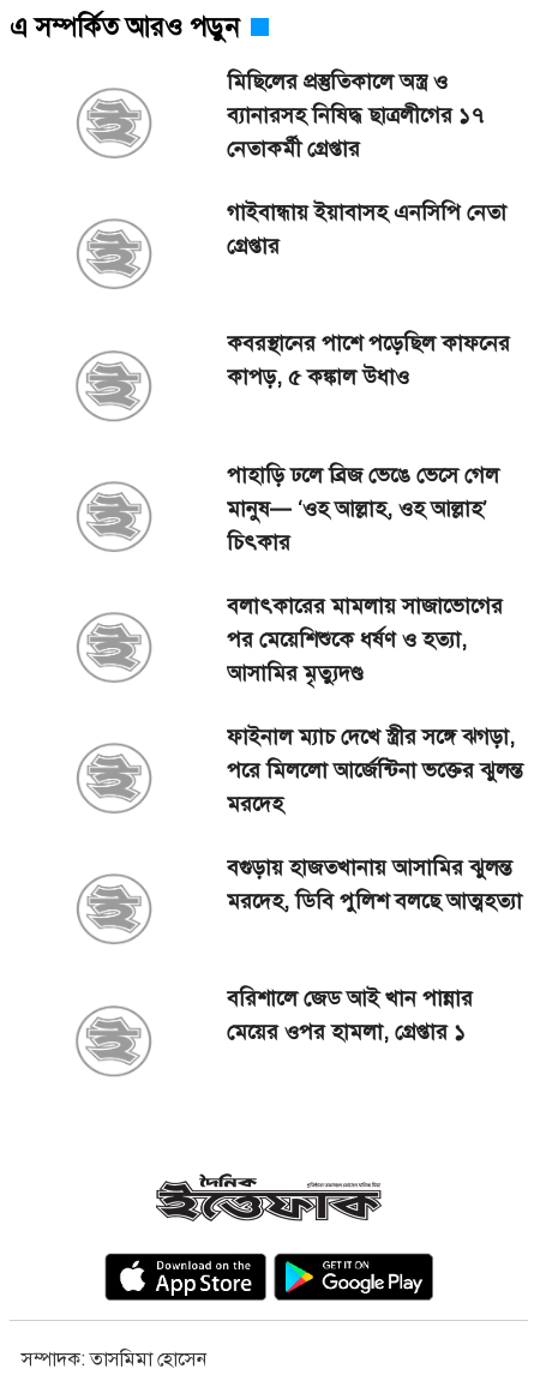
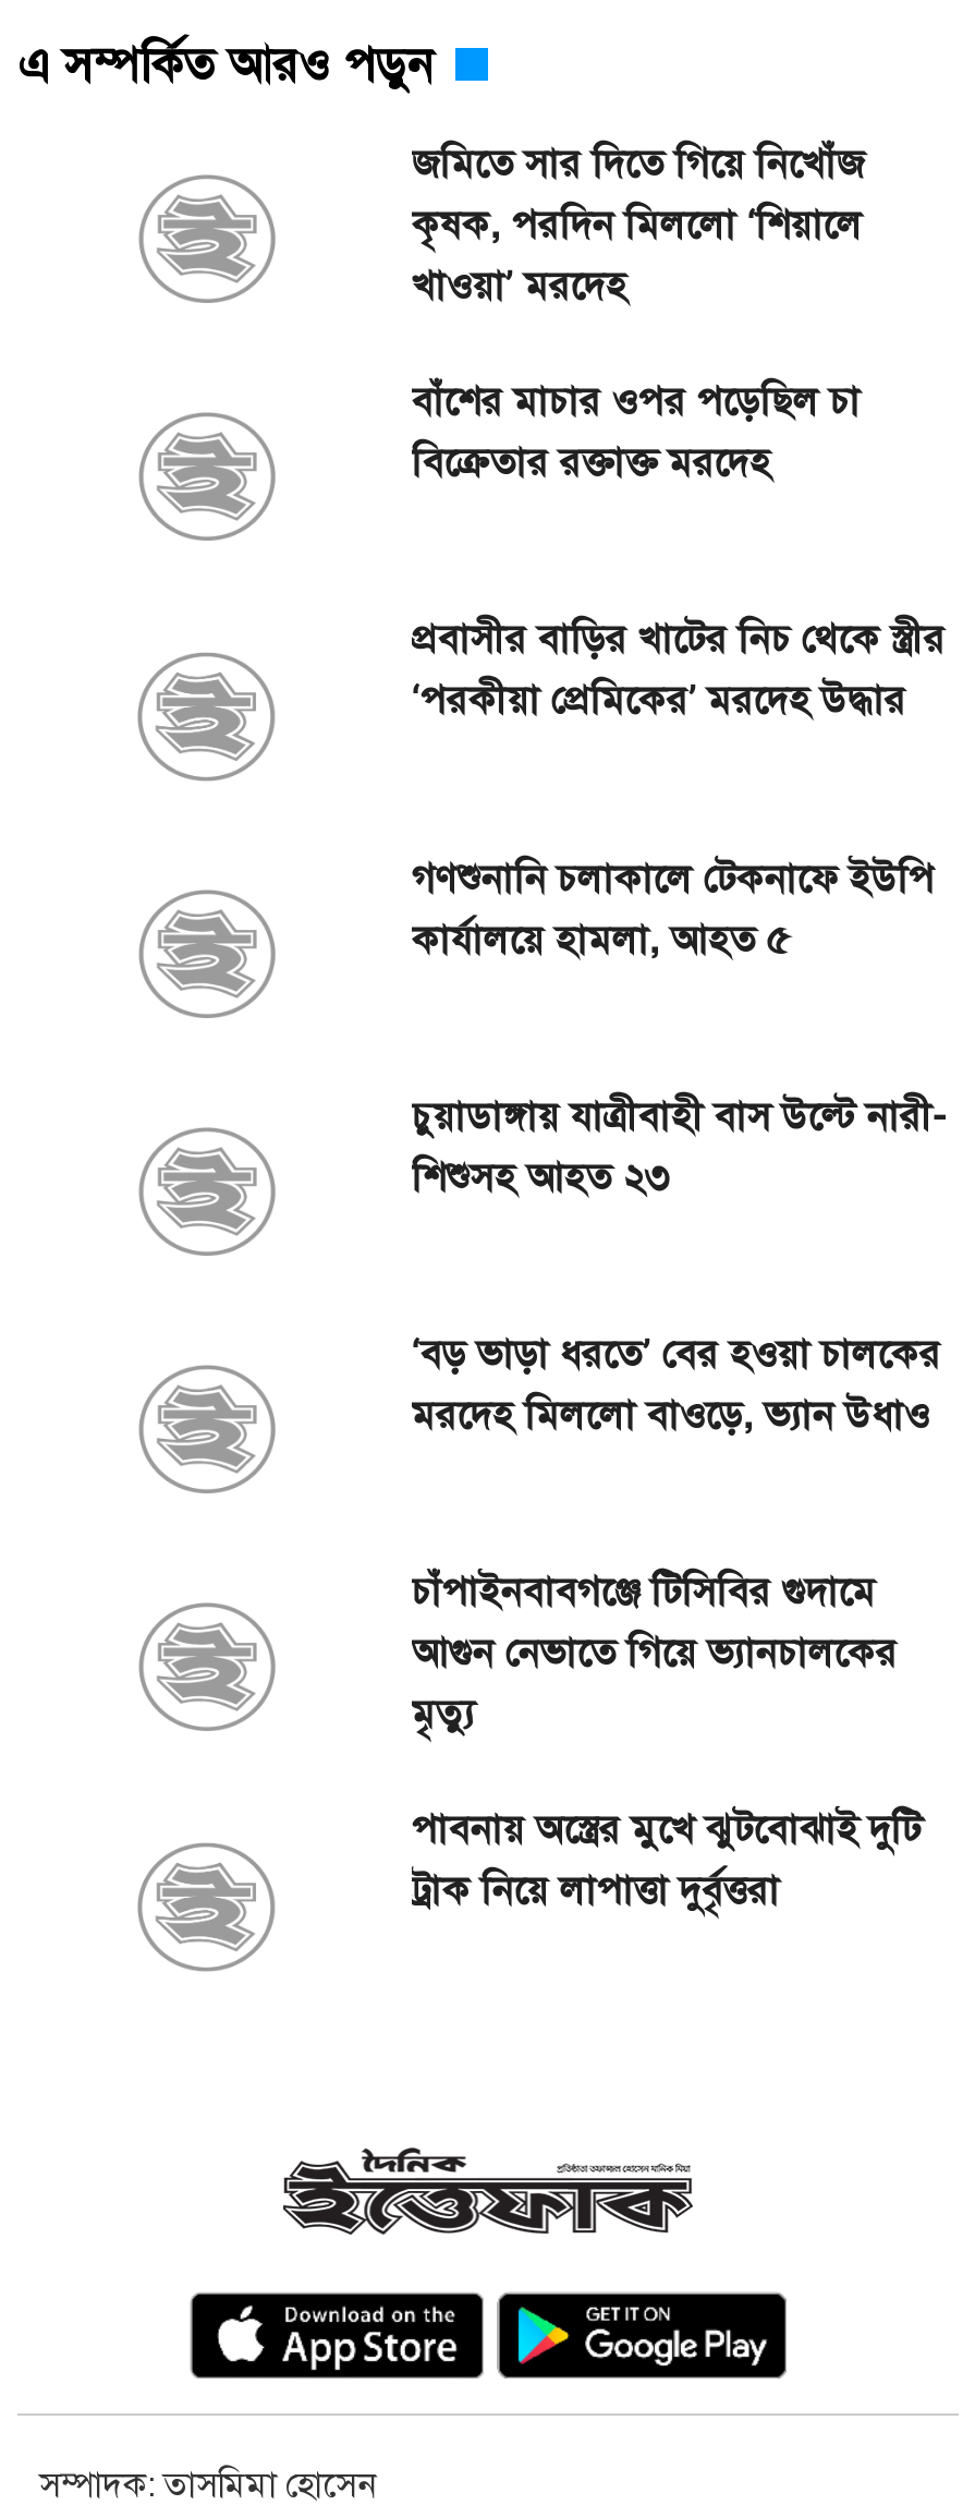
- মিছিলের প্রস্তুতিকালে অস্ত্র ও
- ব্যানারসহ নিষিদ্ধ ছাত্রলীগের ১৭
- নেতাকর্মী গ্রেপ্তার
+ জমিতে সার দিতে গিয়ে নিখোঁজ
+ কৃষক, পরদিন মিললো ‘শিয়ালে
+ খাওয়া’ মরদেহ

- গাইবান্ধায় ইয়াবাসহ এনসিপি নেতা
- গ্রেপ্তার
+ বাঁশের মাচার ওপর পড়েছিল চা
+ বিক্রেতার রক্তাক্ত মরদেহ

- কবরস্থানের পাশে পড়েছিল কাফনের
- কাপড়, ৫ কঙ্কাল উধাও
+ প্রবাসীর বাড়ির খাটের নিচ থেকে স্ত্রীর
+ ‘পরকীয়া প্রেমিকের’ মরদেহ উদ্ধার

- পাহাড়ি ঢলে ব্রিজ ভেঙে ভেসে গেল
- মানুষ— ‘ওহ আল্লাহ, ওহ আল্লাহ’
- চিৎকার
+ গণশুনানি চলাকালে টেকনাফে ইউপি
+ কার্যালয়ে হামলা, আহত ৫

- বলাৎকারের মামলায় সাজাভোগের
- পর মেয়েশিশুকে ধর্ষণ ও হত্যা,
- আসামির মৃত্যুদণ্ড
+ চুয়াডাঙ্গায় যাত্রীবাহী বাস উল্টে নারী-
+ শিশুসহ আহত ২৩

- ফাইনাল ম্যাচ দেখে স্ত্রীর সঙ্গে ঝগড়া,
- পরে মিললো আর্জেন্টিনা ভক্তের ঝুলন্ত
- মরদেহ
+ ‘বড় ভাড়া ধরতে’ বের হওয়া চালকের
+ মরদেহ মিললো বাওড়ে, ভ্যান উধাও

- বগুড়ায় হাজতখানায় আসামির ঝুলন্ত
- মরদেহ, ডিবি পুলিশ বলছে আত্মহত্যা
+ চাঁপাইনবাবগঞ্জে টিসিবির গুদামে
+ আগুন নেভাতে গিয়ে ভ্যানচালকের
+ মৃত্যু

- বরিশালে জেড আই খান পান্নার
- মেয়ের ওপর হামলা, গ্রেপ্তার ১
+ পাবনায় অস্ত্রের মুখে ঝুটবোঝাই দুটি
+ ট্রাক নিয়ে লাপাত্তা দুর্বৃত্তরা
